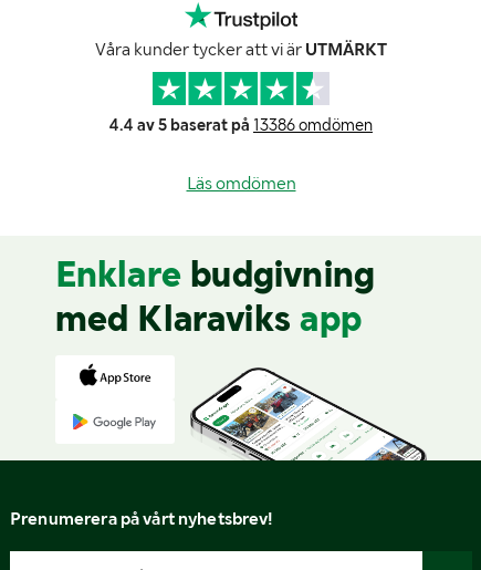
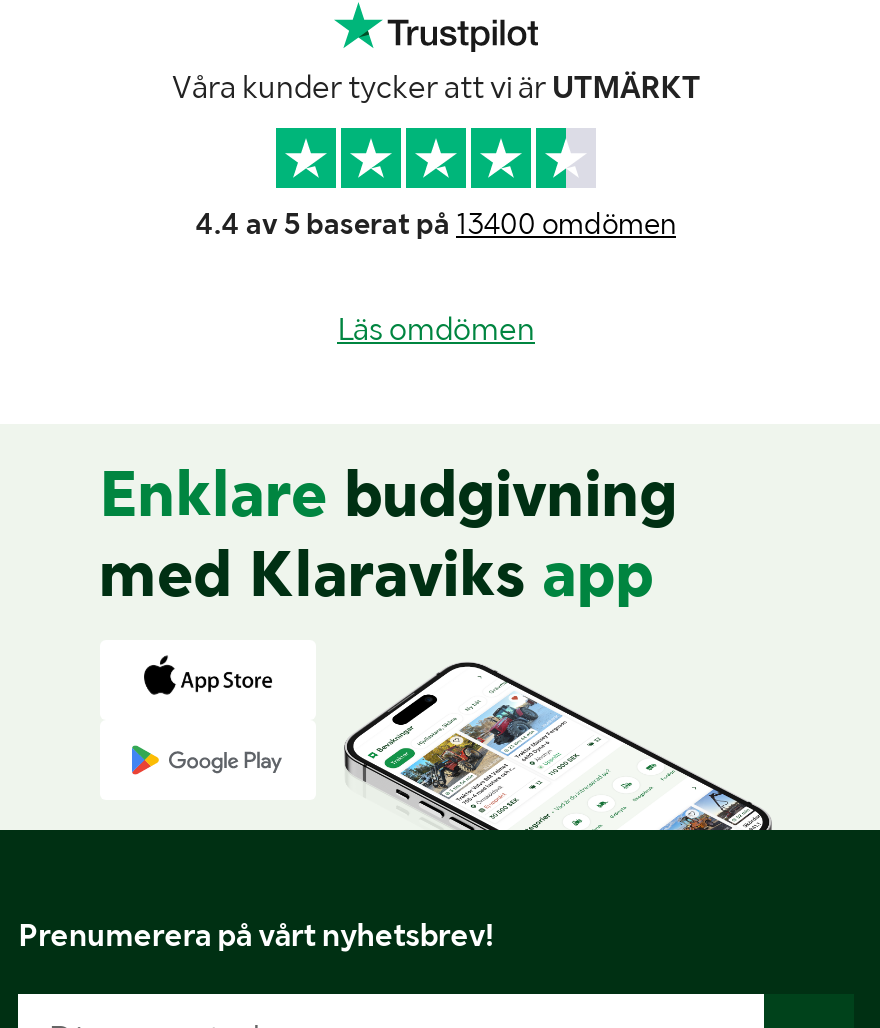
- 4.4 av 5 baserat på 13386 omdömen
+ 4.4 av 5 baserat på 13400 omdömen
